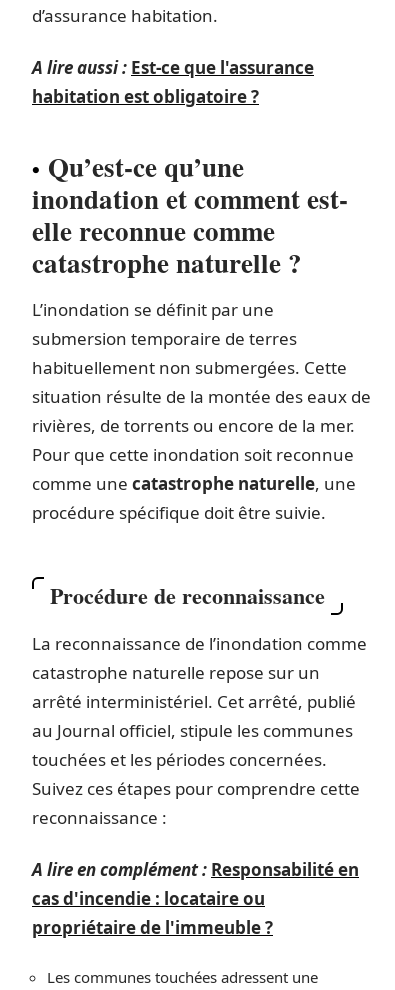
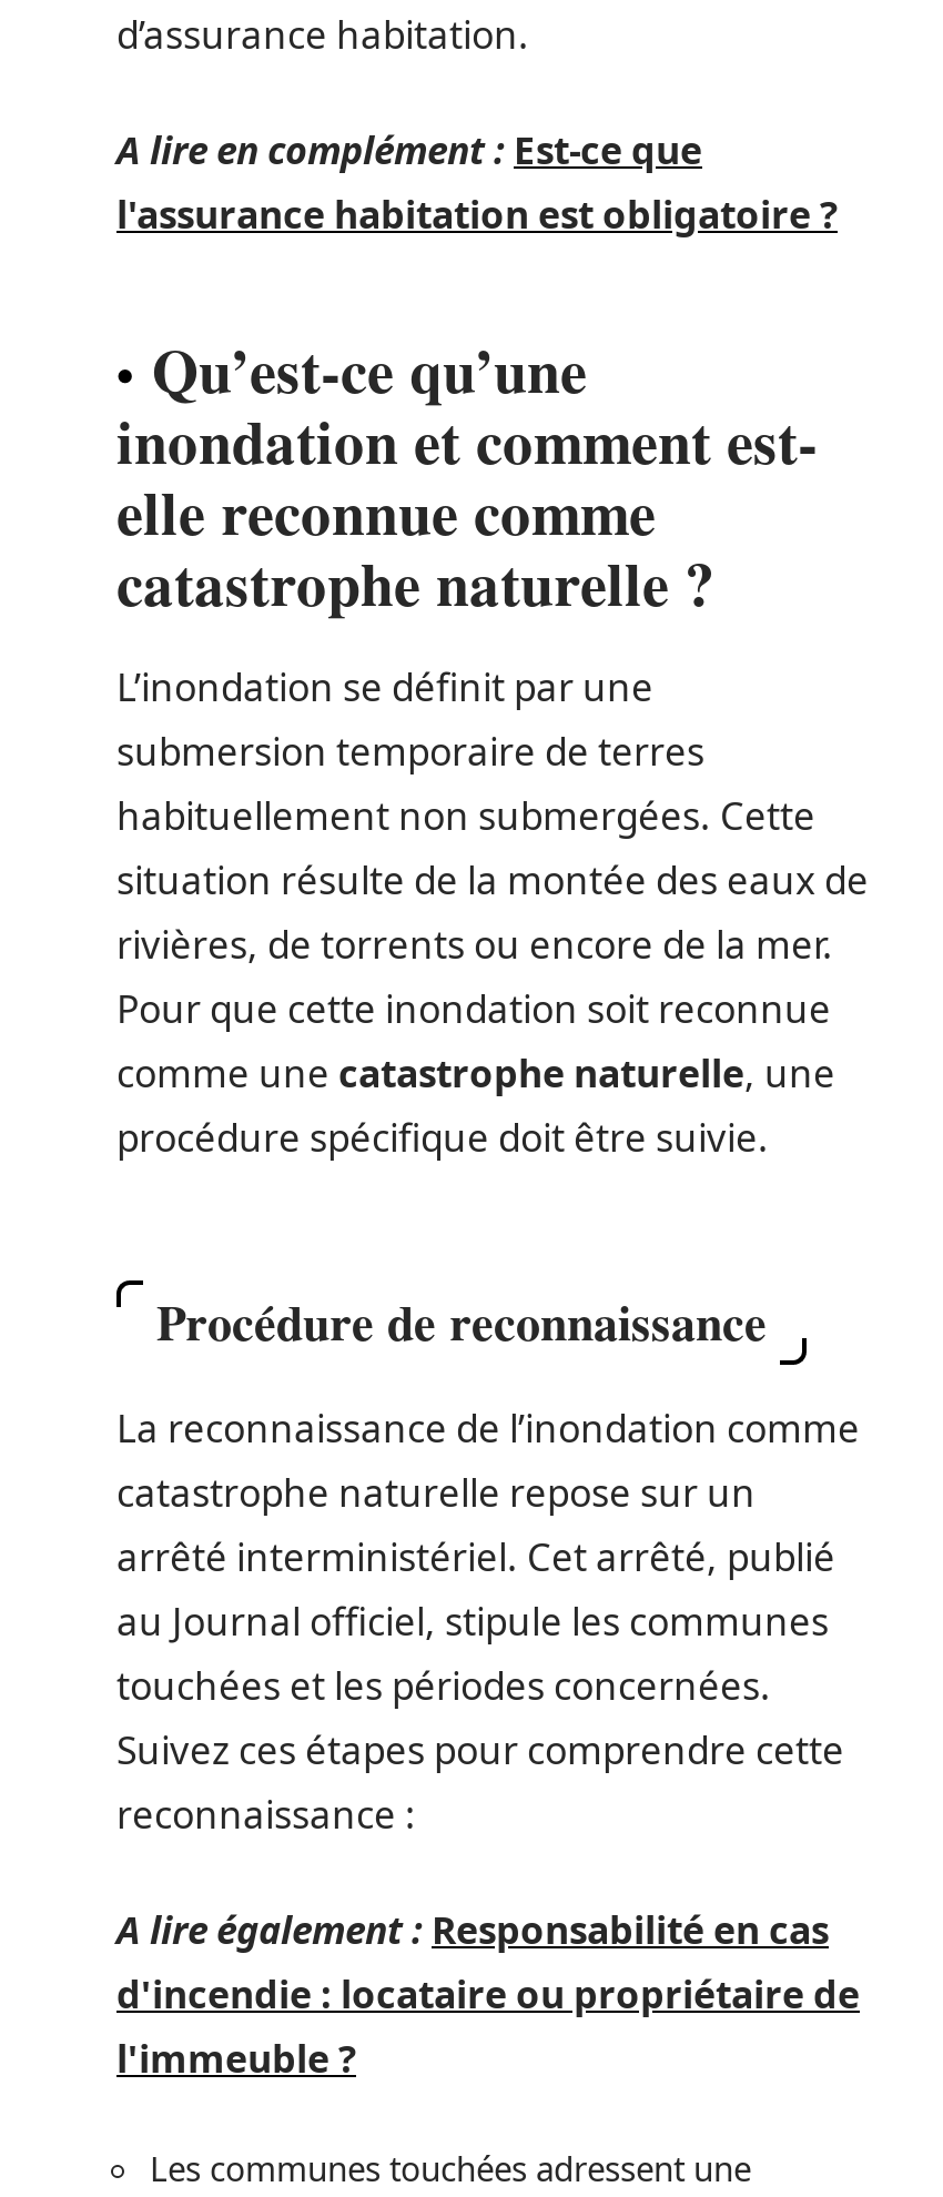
- A lire aussi : Est-ce que l'assurance
- habitation est obligatoire ?
+ A lire en complément : Est-ce que
+ l'assurance habitation est obligatoire ?

- A lire en complément : Responsabilité en
- cas d'incendie : locataire ou
- propriétaire de l'immeuble ?
+ A lire également : Responsabilité en cas
+ d'incendie : locataire ou propriétaire de
+ l'immeuble ?
